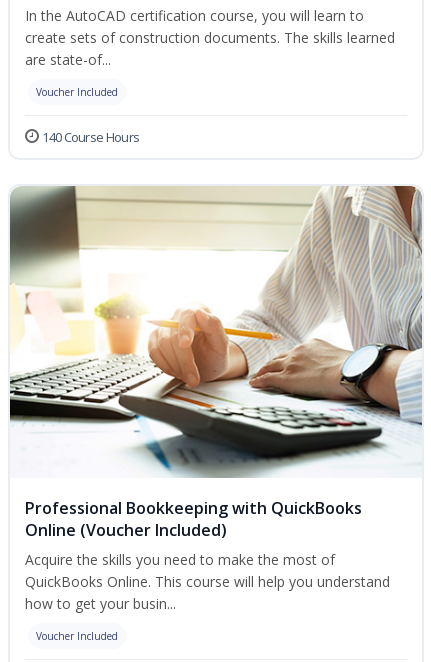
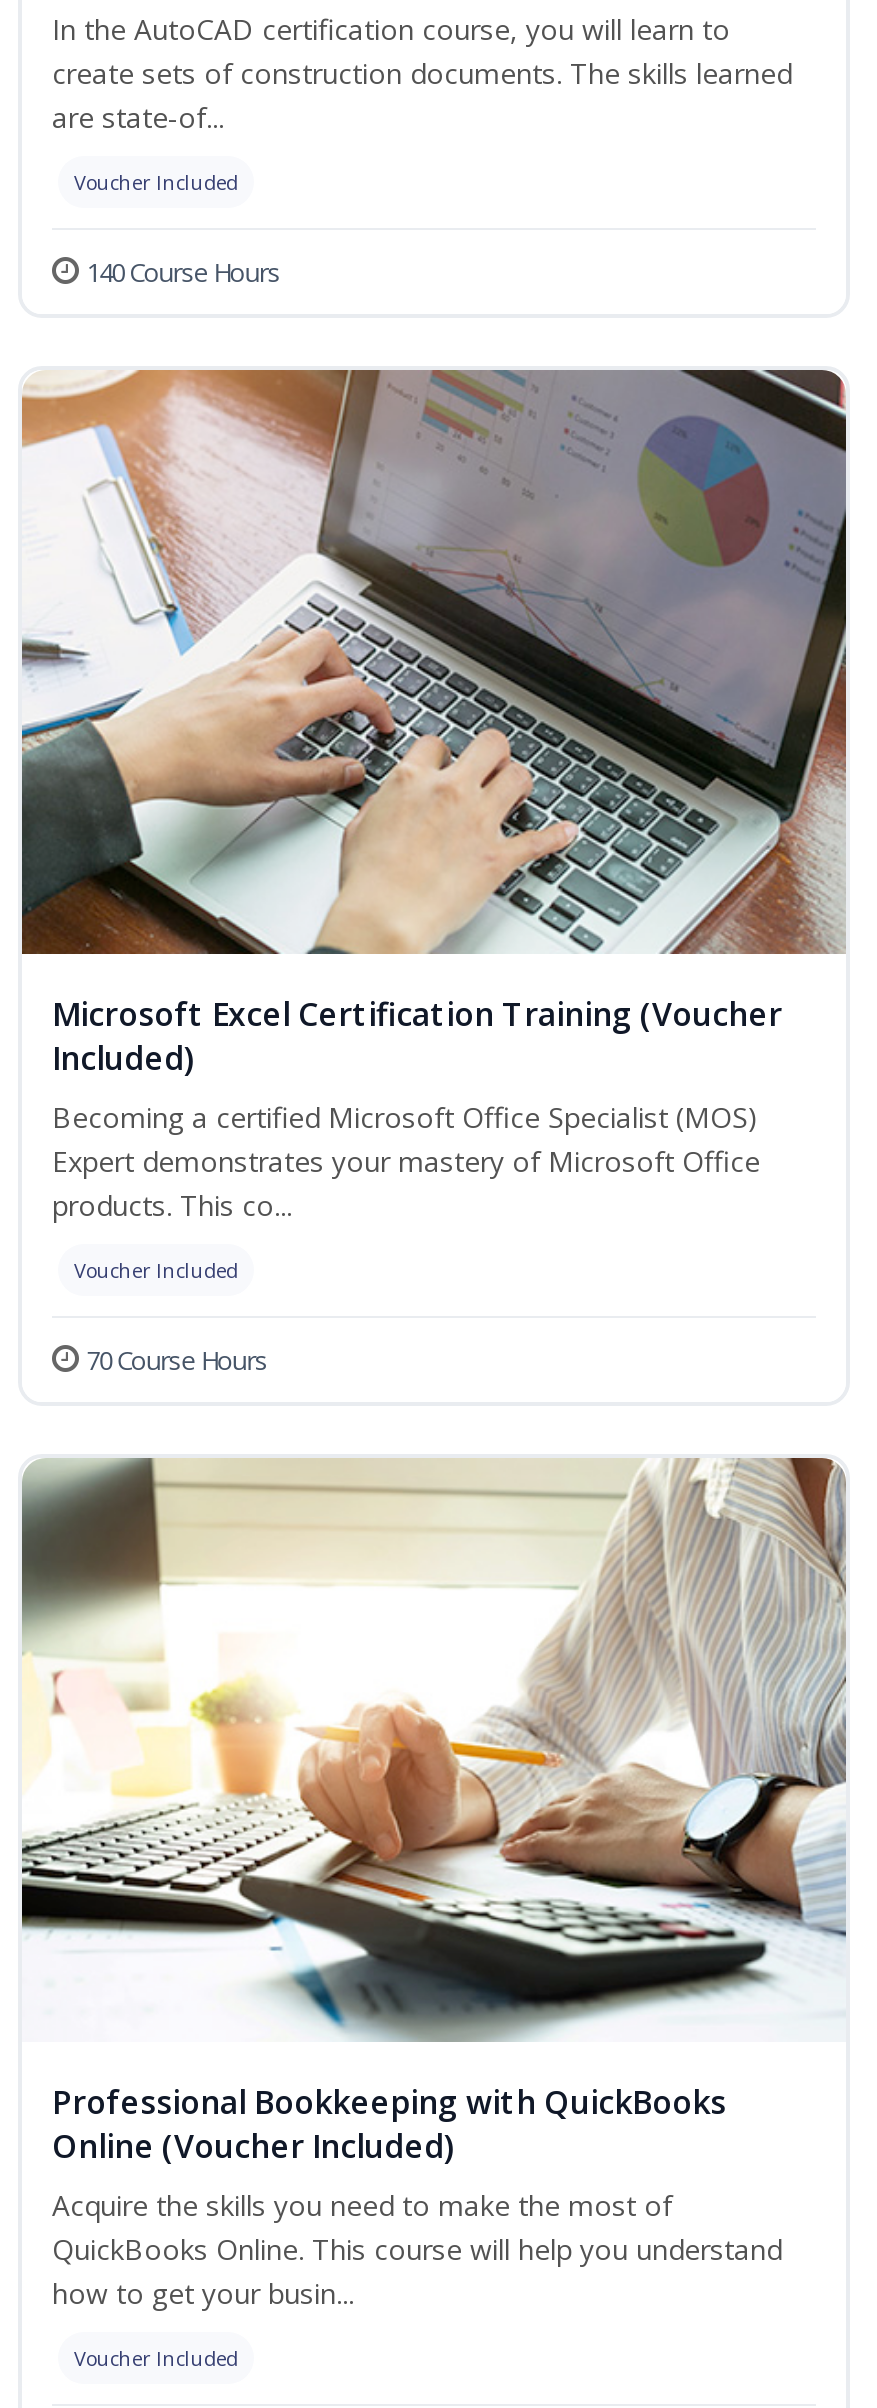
+ [image]
+ Microsoft Excel Certification Training (Voucher
+ Included)
+ Becoming a certified Microsoft Office Specialist (MOS)
+ Expert demonstrates your mastery of Microsoft Office
+ products. This co...
+ Voucher Included
+ 70 Course Hours
